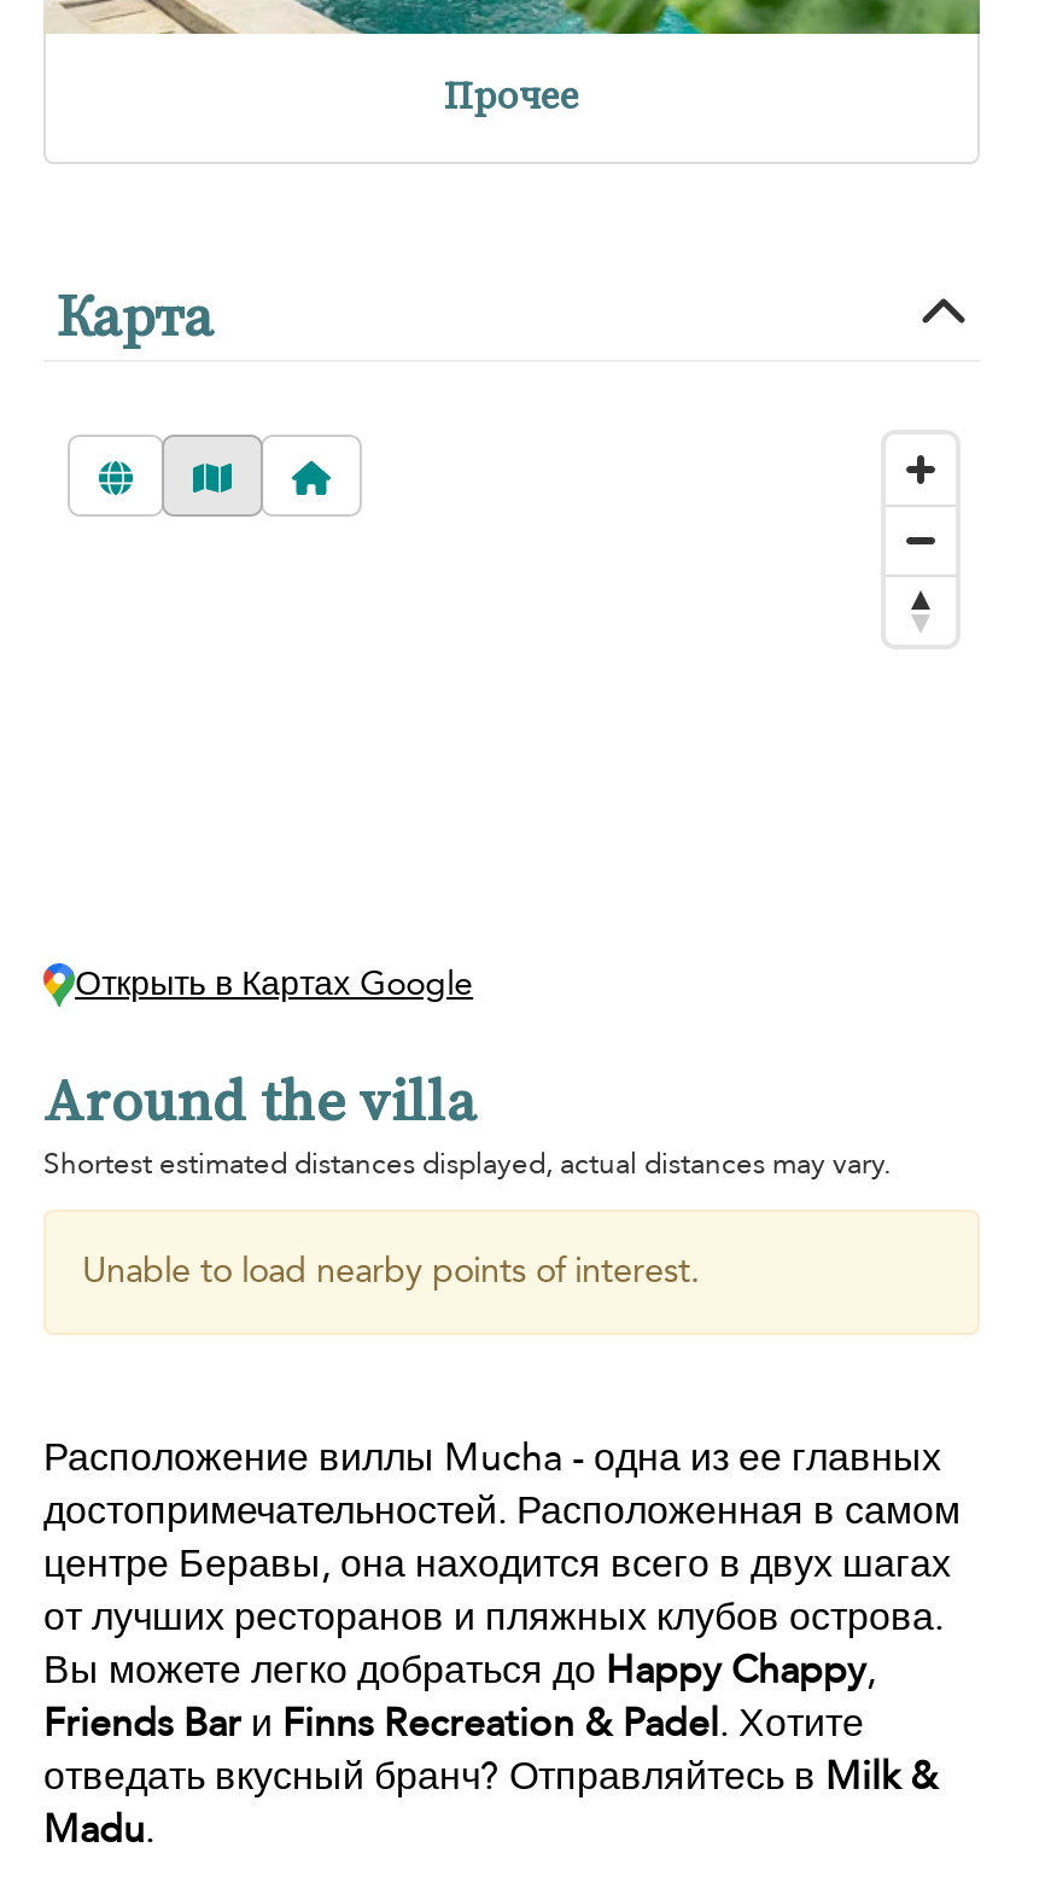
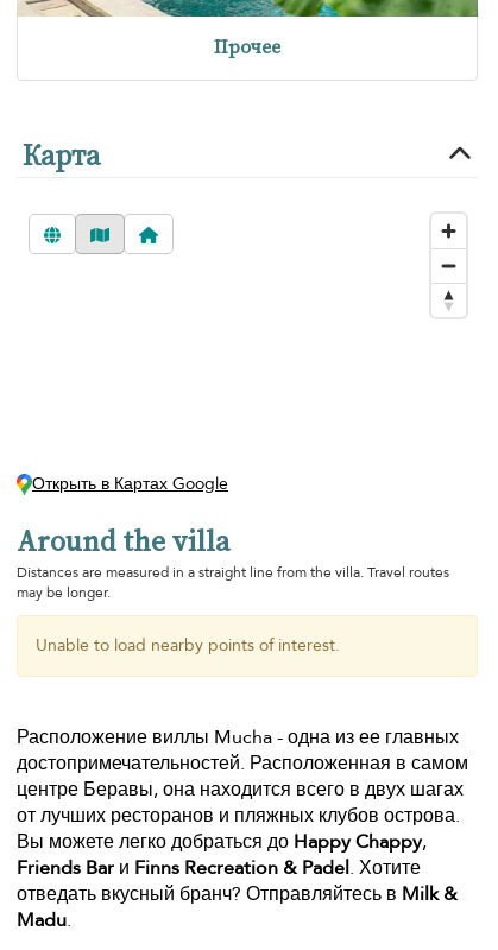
- Shortest estimated distances displayed, actual distances may vary.
+ Distances are measured in a straight line from the villa. Travel routes
+ may be longer.
